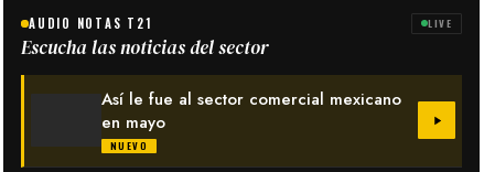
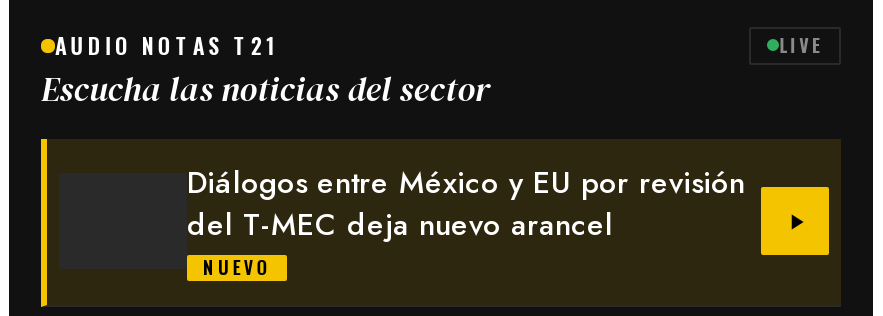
- Así le fue al sector comercial mexicano
- en mayo
+ Diálogos entre México y EU por revisión
+ del T-MEC deja nuevo arancel
